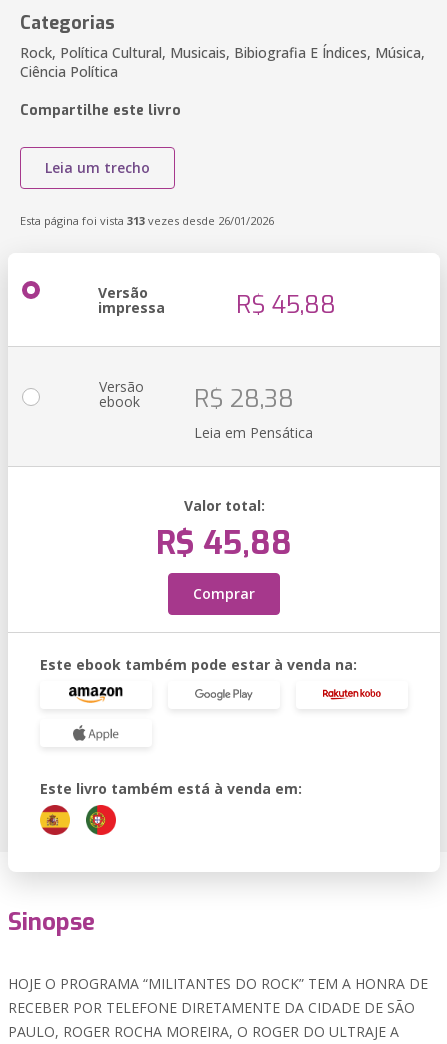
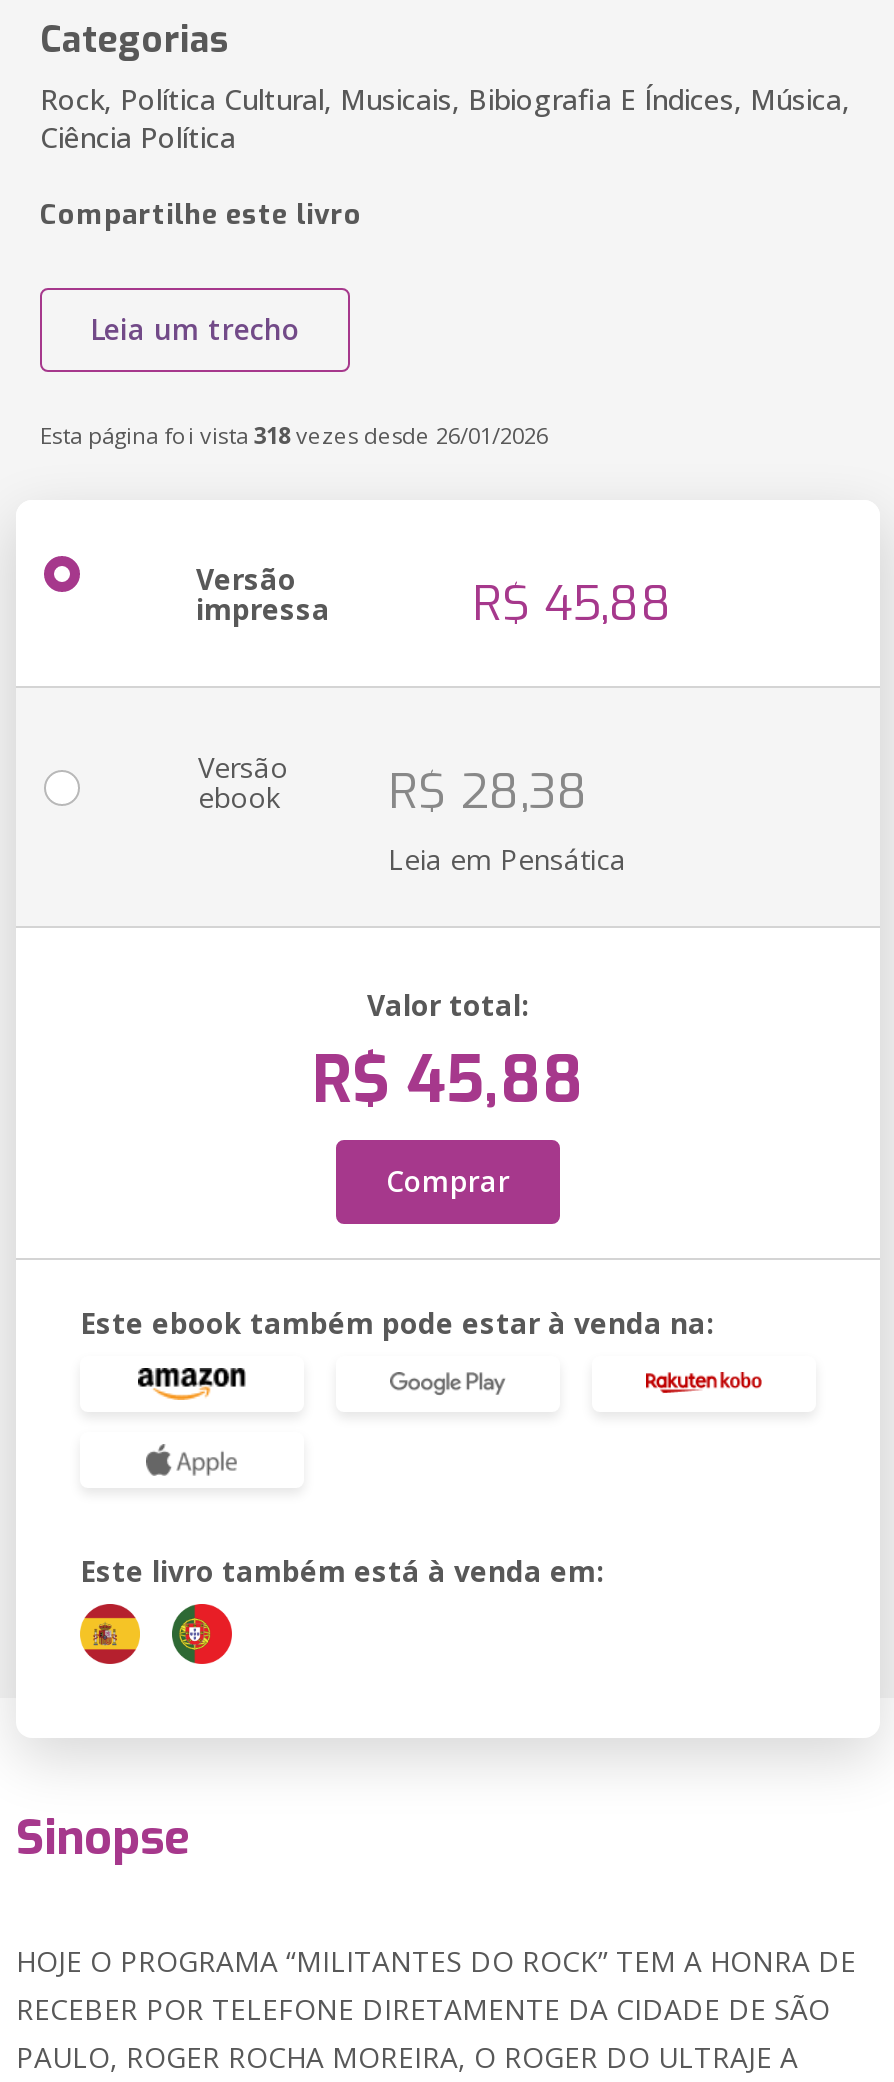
- Esta página foi vista 313vezes desde 26/01/2026
+ Esta página foi vista 318vezes desde 26/01/2026
